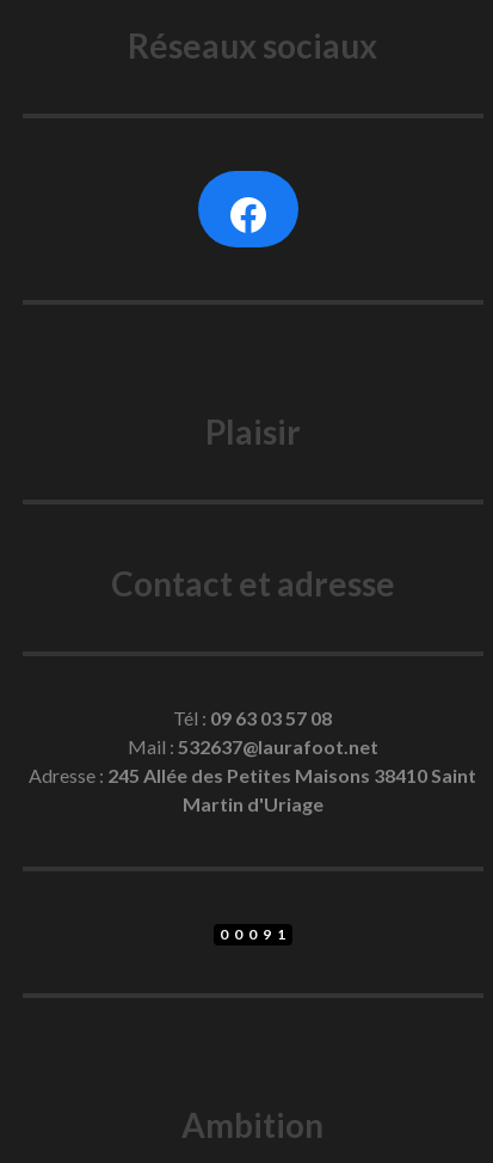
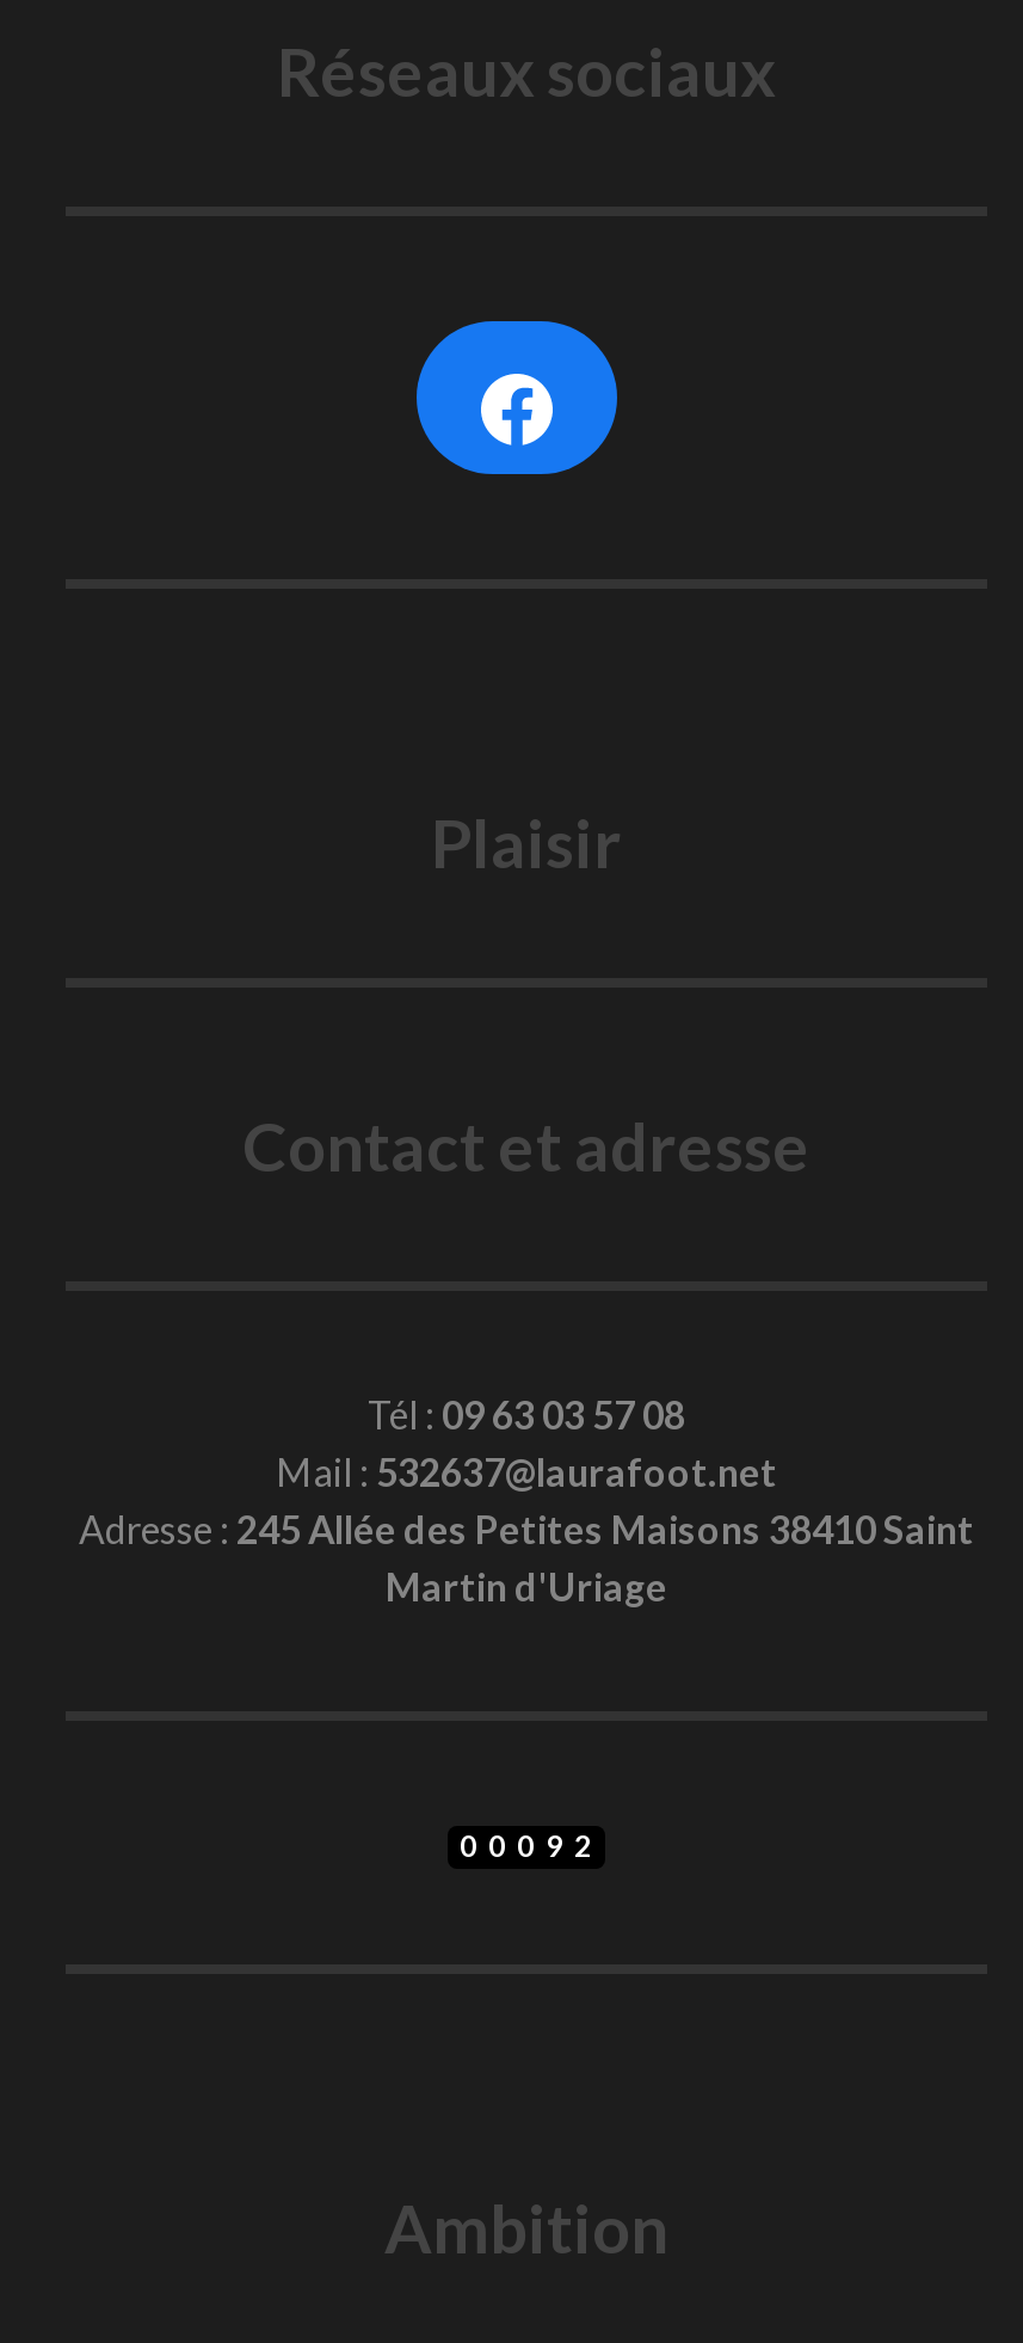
- 00091
+ 00092
